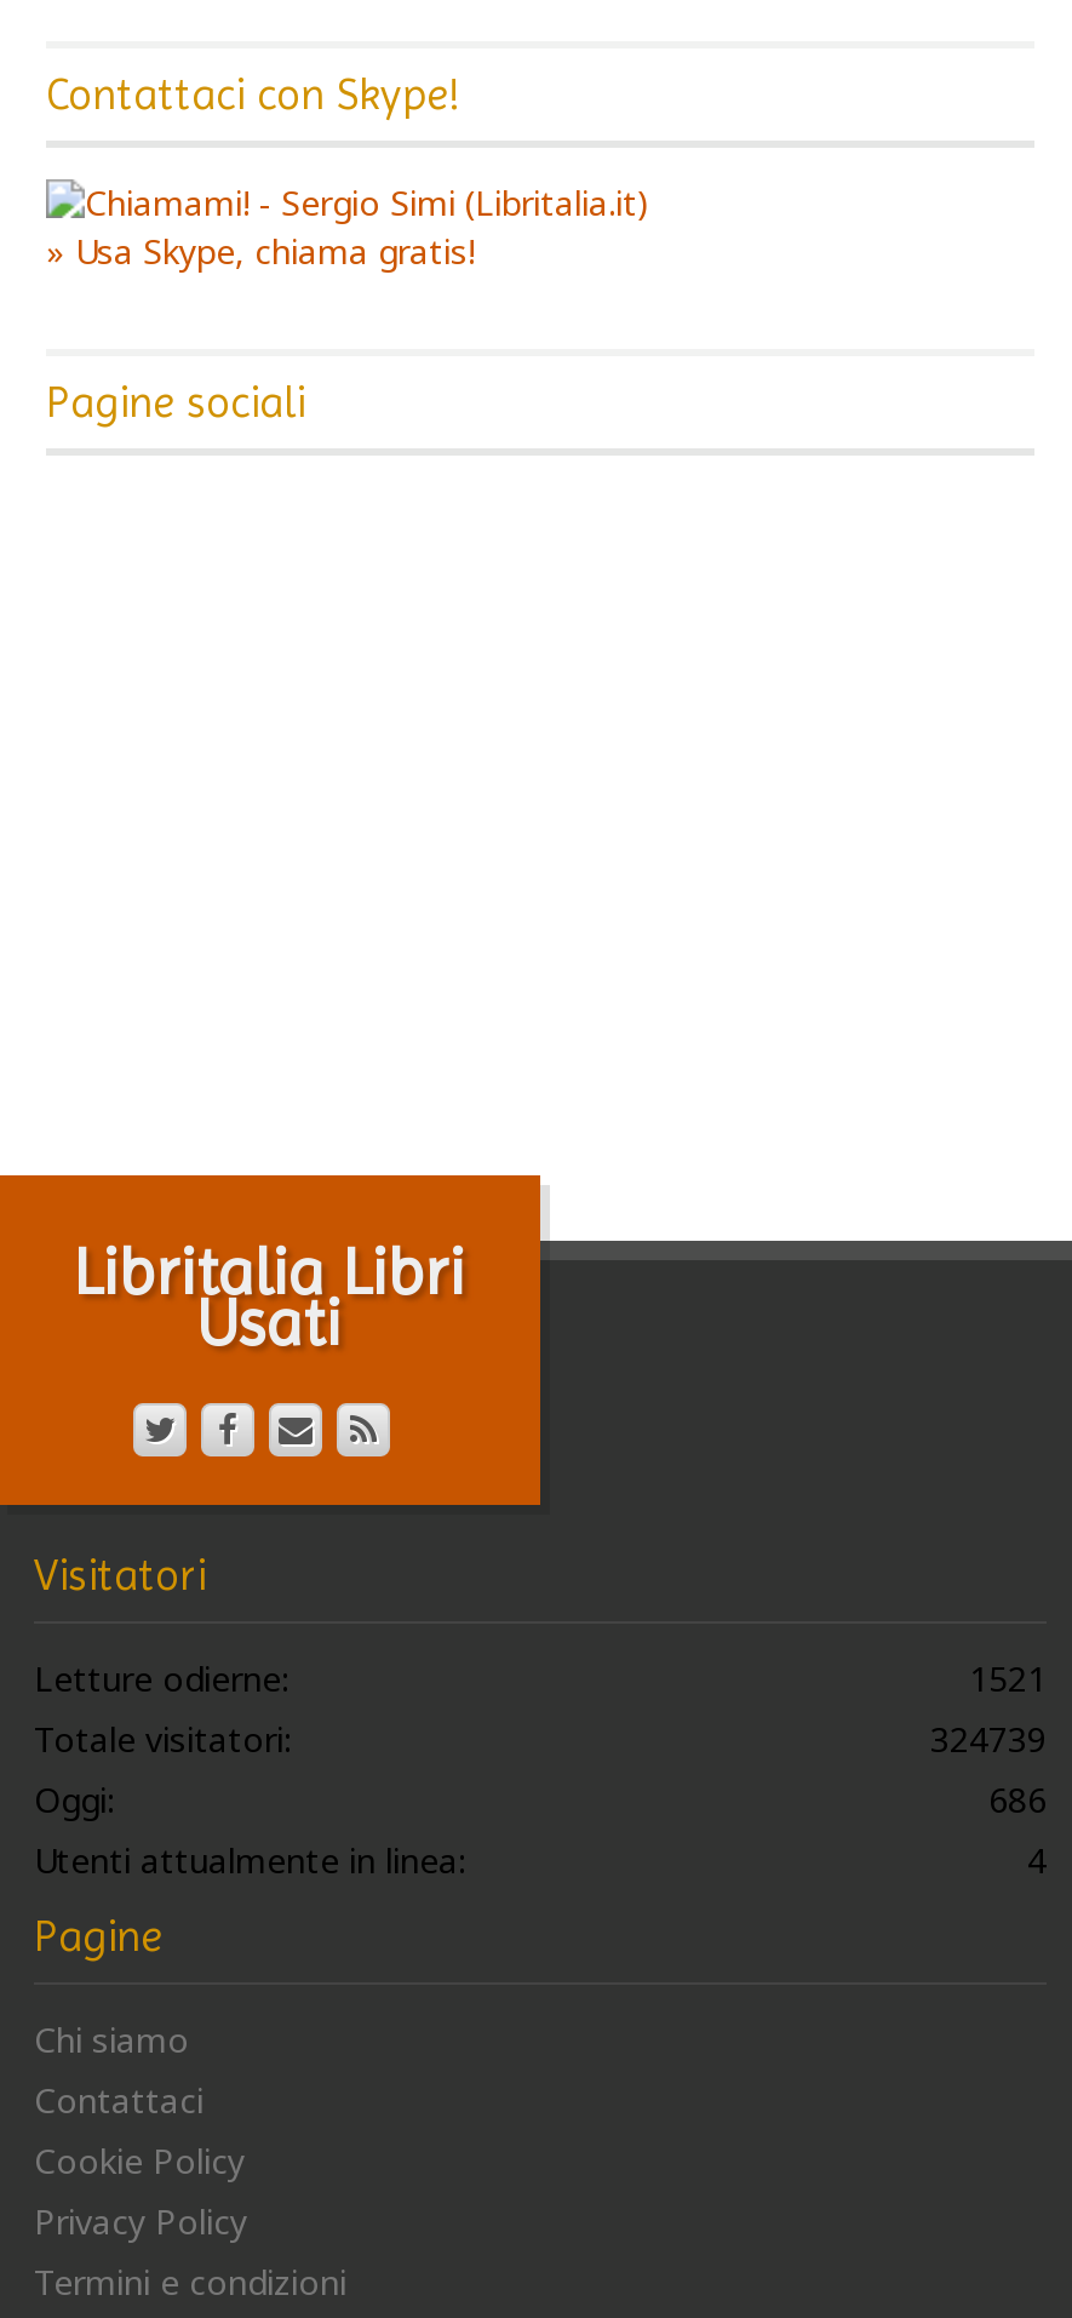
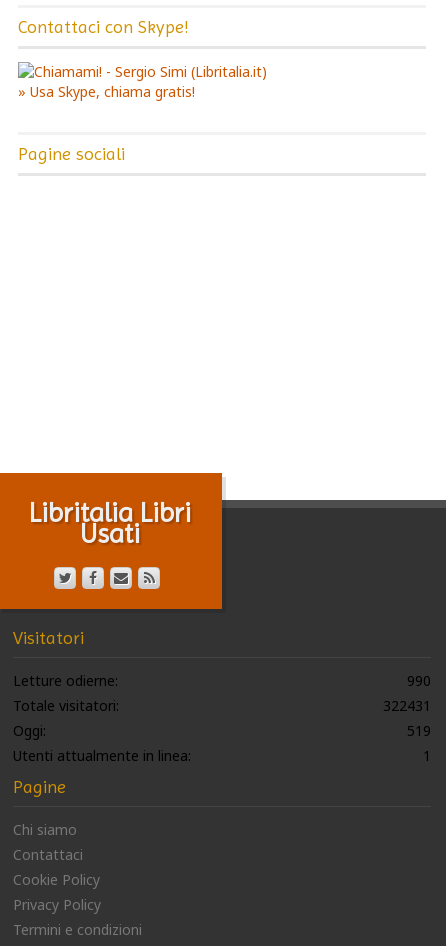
- 1521
+ 990

- 324739
+ 322431

- 686
+ 519

- 4
+ 1
